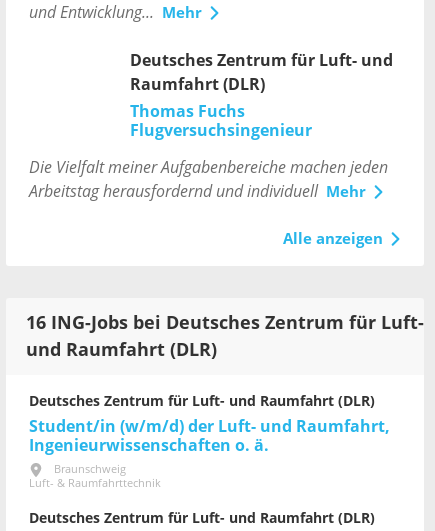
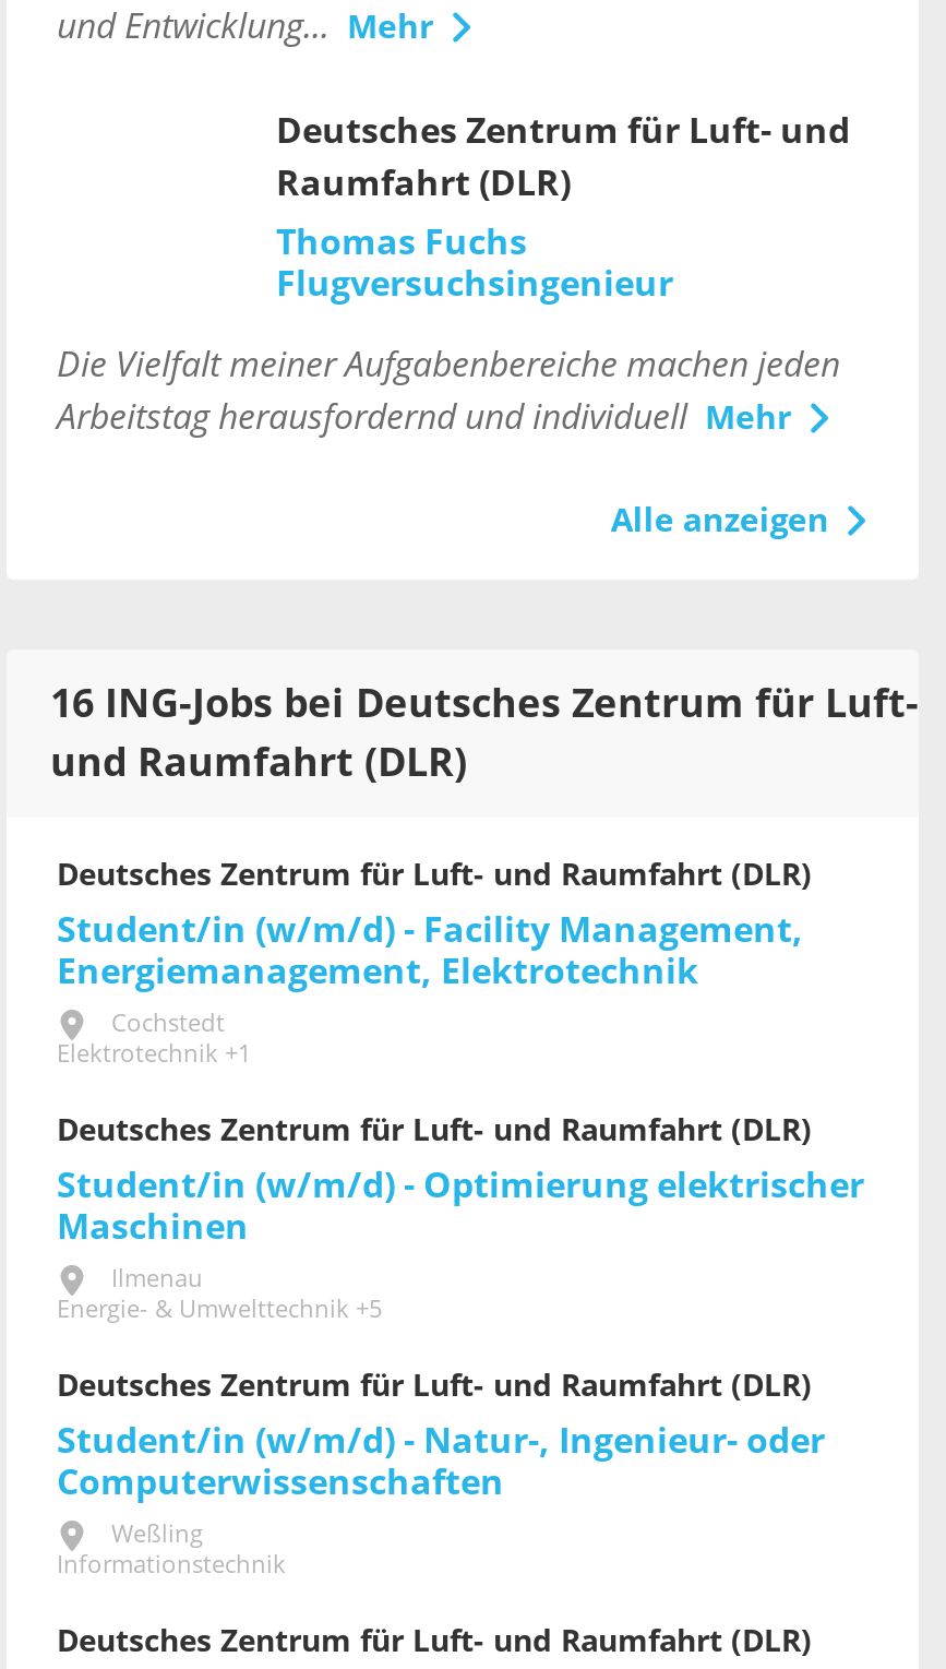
- Student/in (w/m/d) der Luft- und Raumfahrt,
- Ingenieurwissenschaften o. ä.
- Braunschweig
- Luft- & Raumfahrttechnik
+ Student/in (w/m/d) - Facility Management,
+ Energiemanagement, Elektrotechnik
+ Cochstedt
+ Elektrotechnik +1
+ Deutsches Zentrum für Luft- und Raumfahrt (DLR)
+ Student/in (w/m/d) - Optimierung elektrischer
+ Maschinen
+ Ilmenau
+ Energie- & Umwelttechnik +5
+ Deutsches Zentrum für Luft- und Raumfahrt (DLR)
+ Student/in (w/m/d) - Natur-, Ingenieur- oder
+ Computerwissenschaften
+ Weßling
+ Informationstechnik
